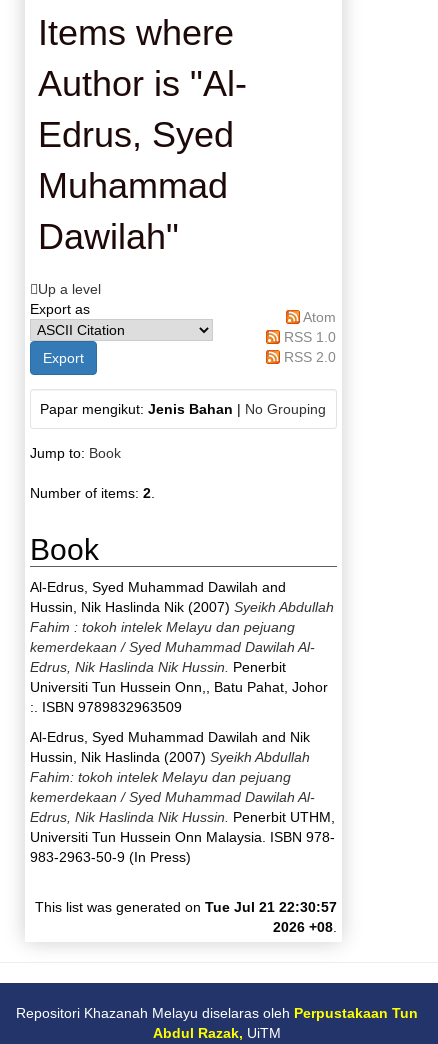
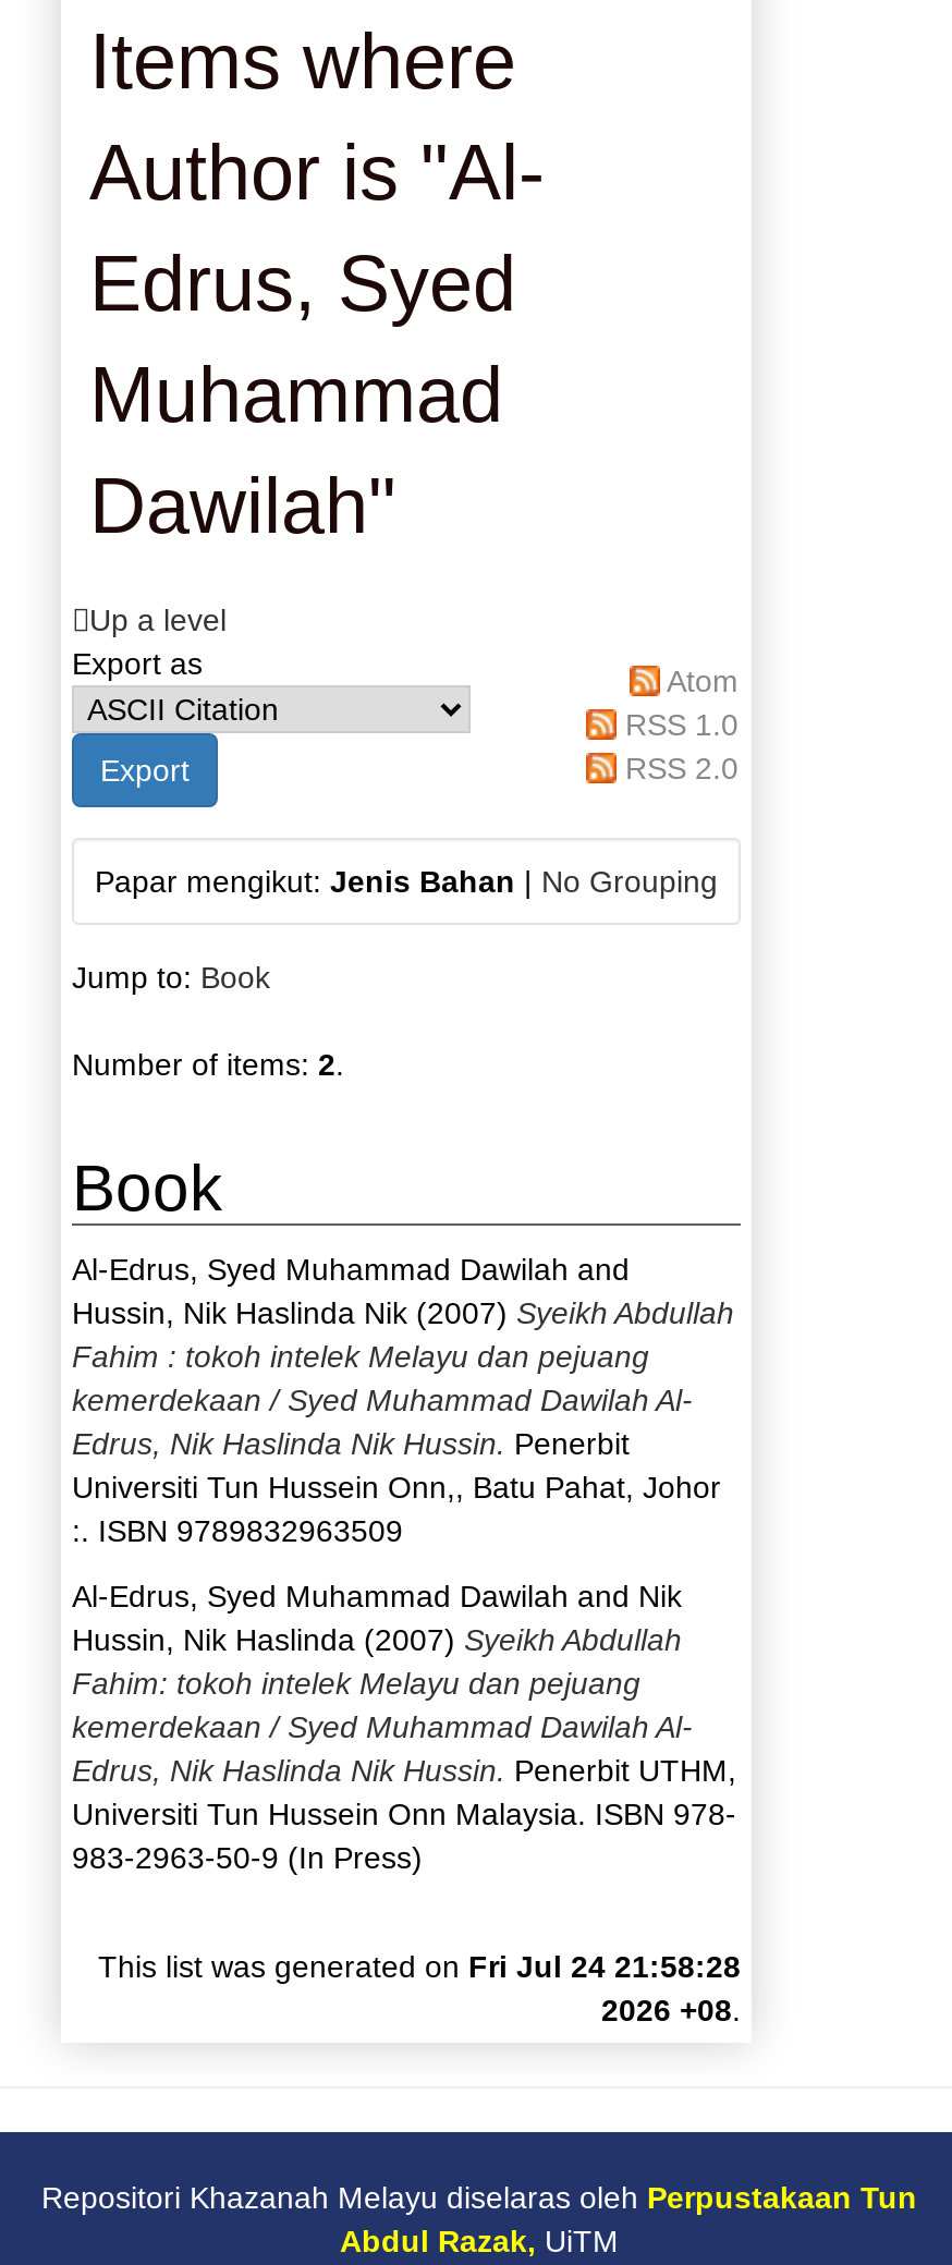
- This list was generated on Tue Jul 21 22:30:57
+ This list was generated on Fri Jul 24 21:58:28
